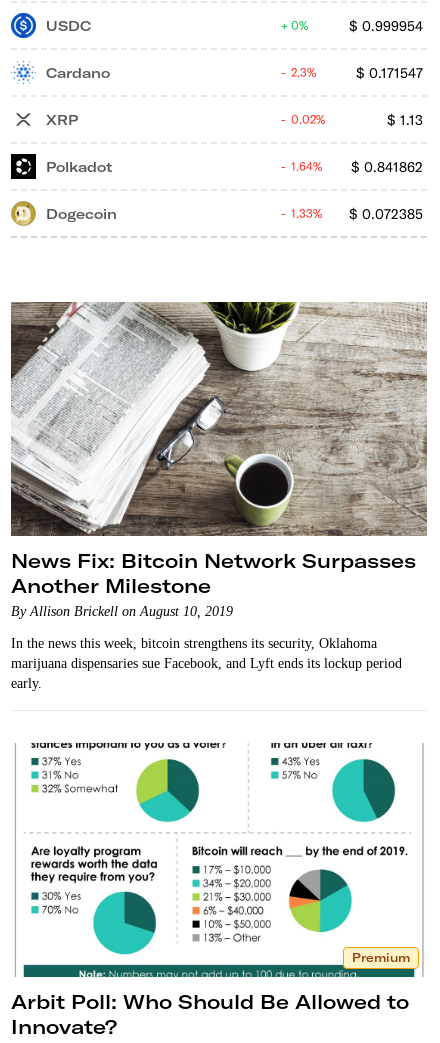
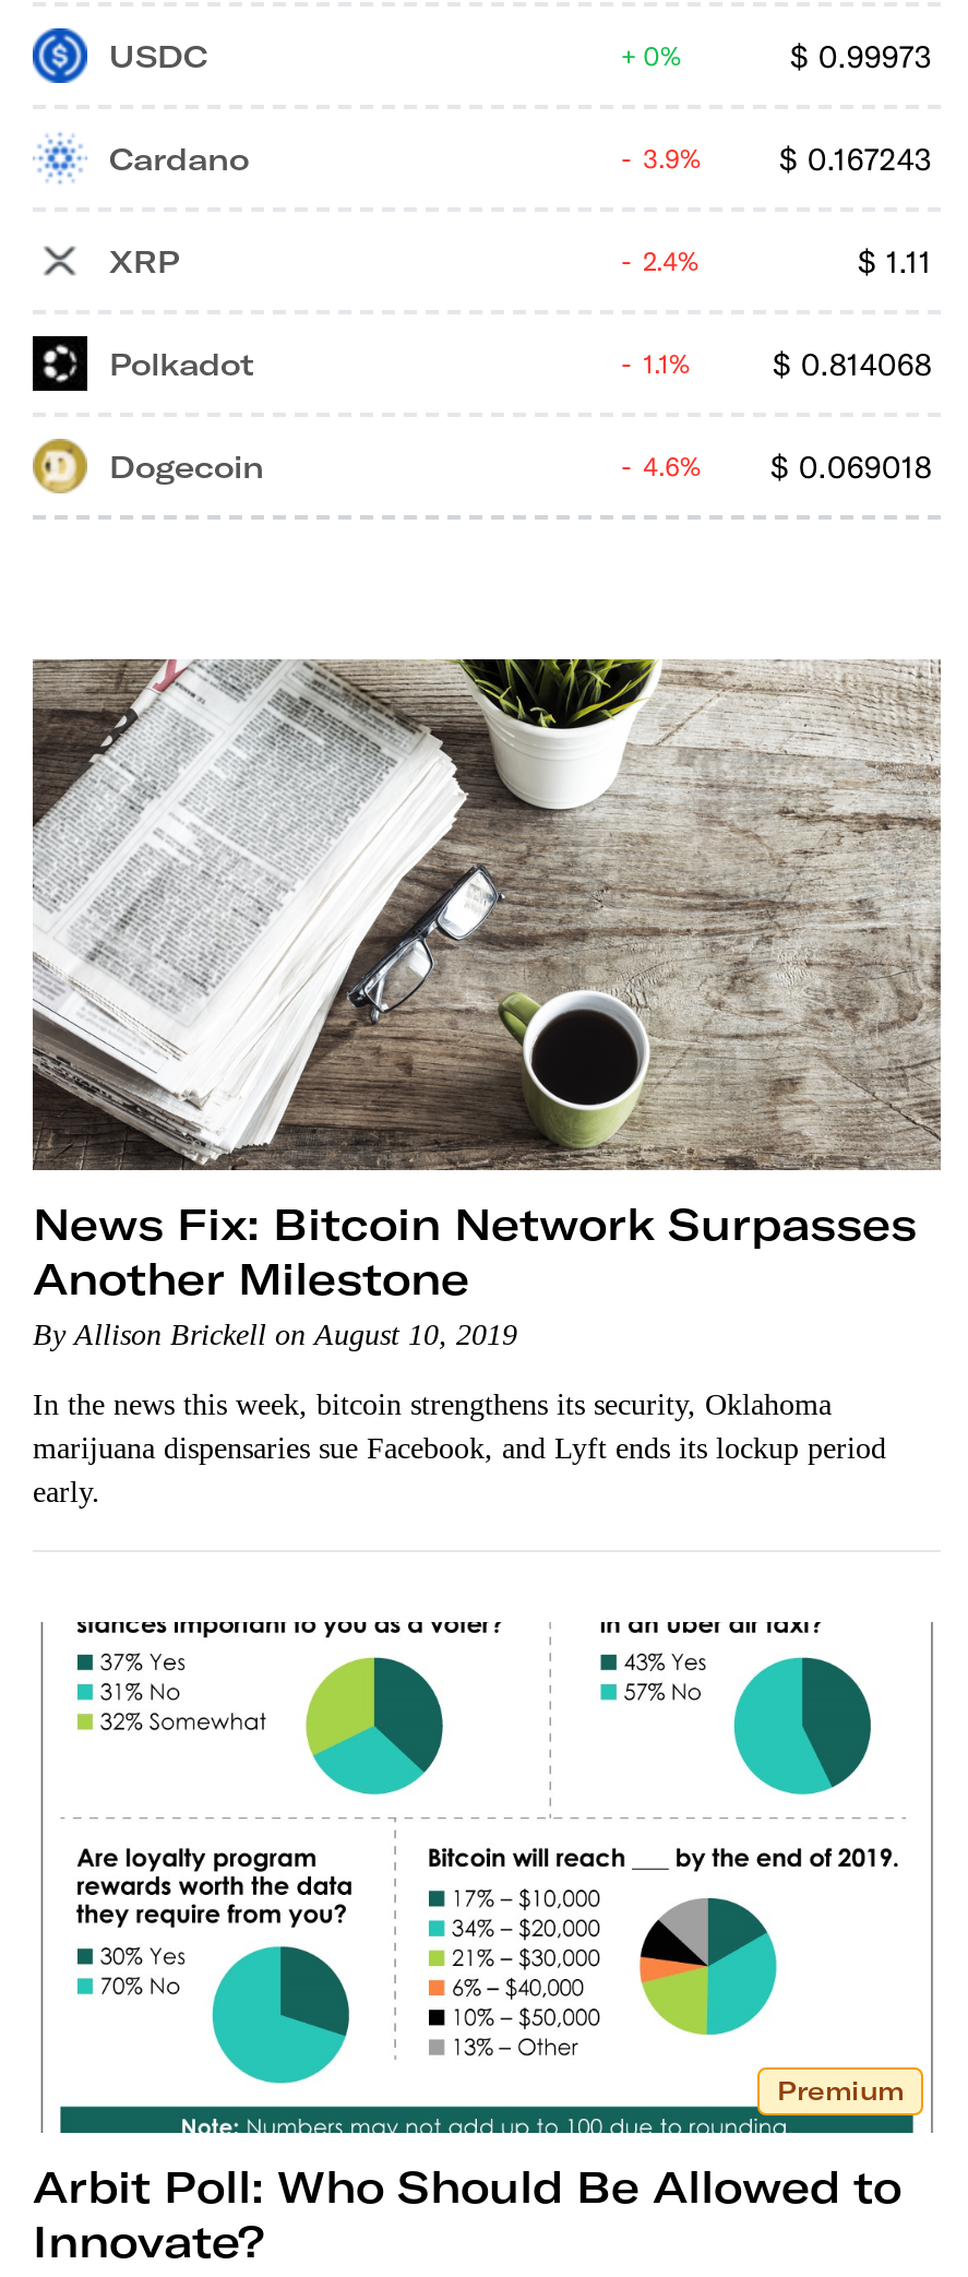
- $ 0.999954
+ $ 0.99973

- 2.3%
+ 3.9%

- $ 0.171547
+ $ 0.167243

- 0.02%
+ 2.4%

- $ 1.13
+ $ 1.11

- 1.64%
+ 1.1%

- $ 0.841862
+ $ 0.814068

- 1.33%
+ 4.6%

- $ 0.072385
+ $ 0.069018
